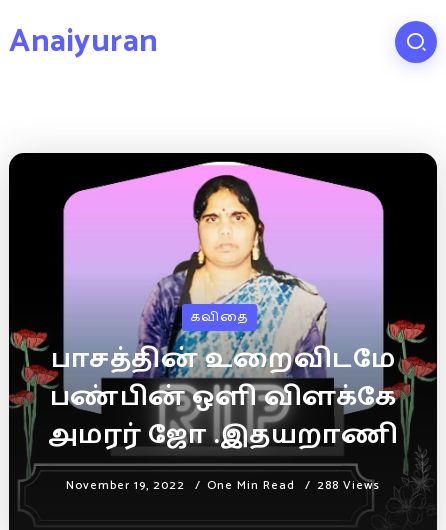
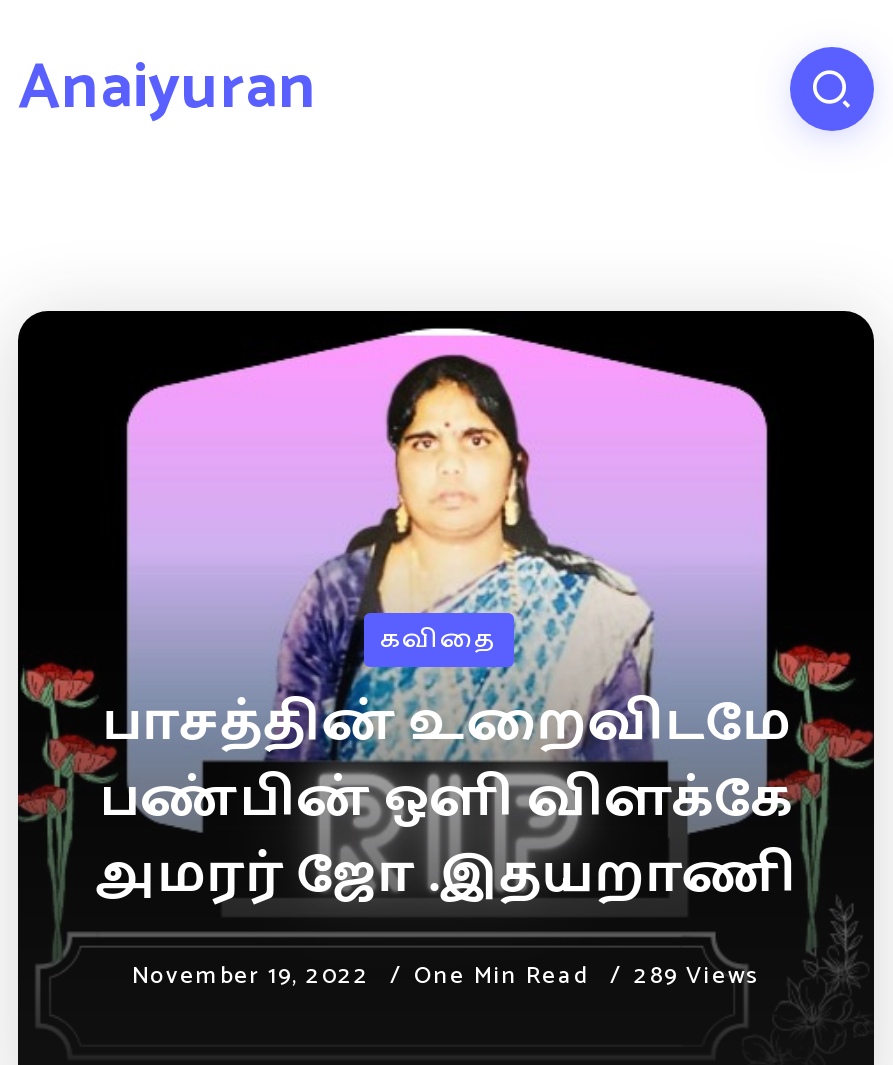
- November 19, 2022 One Min Read 288 Views
+ November 19, 2022 One Min Read 289 Views
